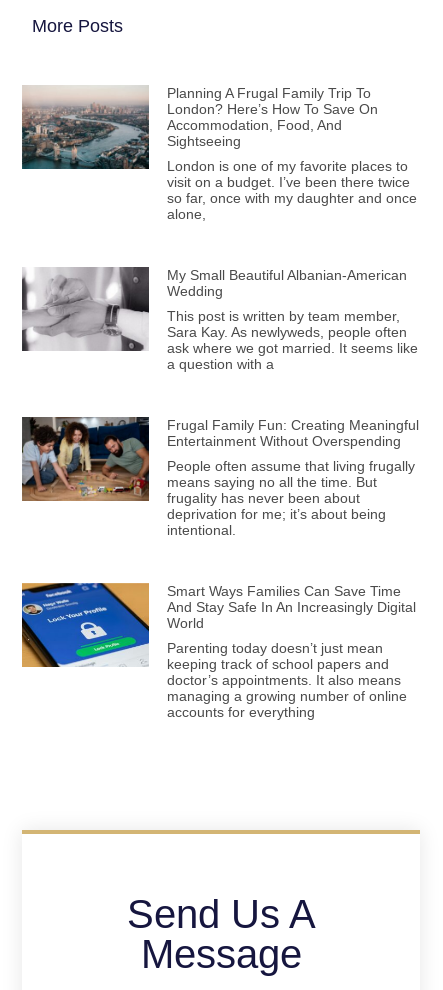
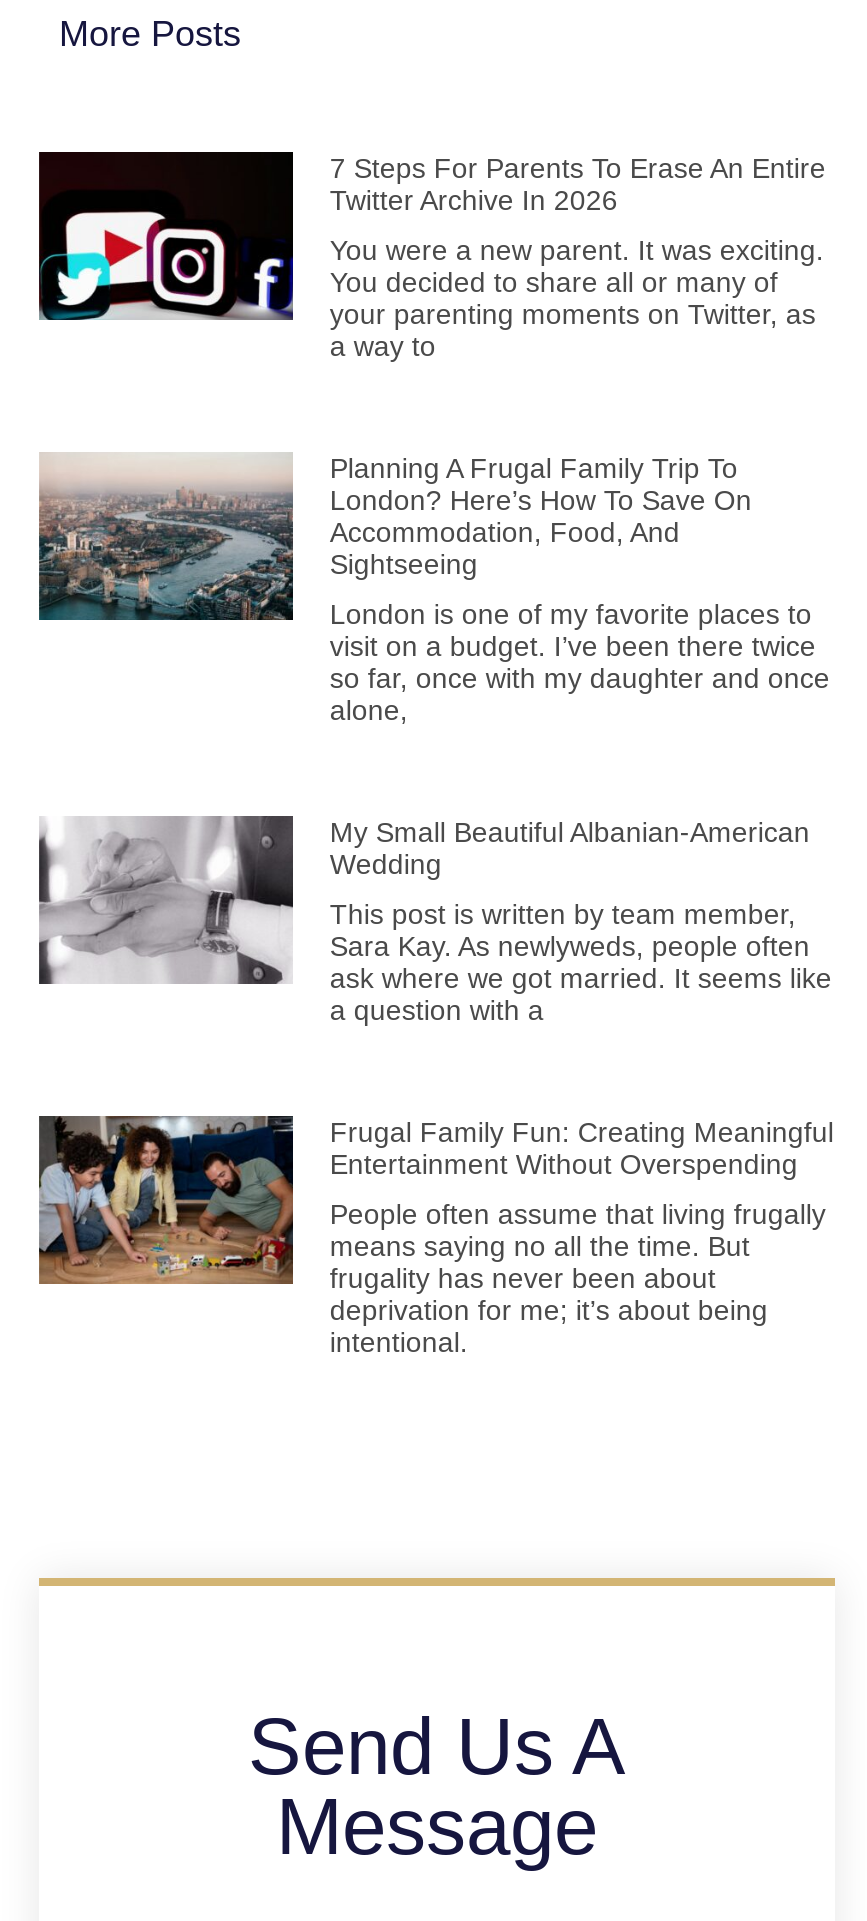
+ [image]
+ 7 Steps For Parents To Erase An Entire
+ Twitter Archive In 2026
+ You were a new parent. It was exciting.
+ You decided to share all or many of
+ your parenting moments on Twitter, as
+ a way to

moved down: [image] | Planning A Frugal Family Trip To | London? Here’s How To Save On | ... | deprivation for me; it’s about being | intentional.

- [image]
- Smart Ways Families Can Save Time
- And Stay Safe In An Increasingly Digital
- World
- Parenting today doesn’t just mean
- keeping track of school papers and
- doctor’s appointments. It also means
- managing a growing number of online
- accounts for everything
